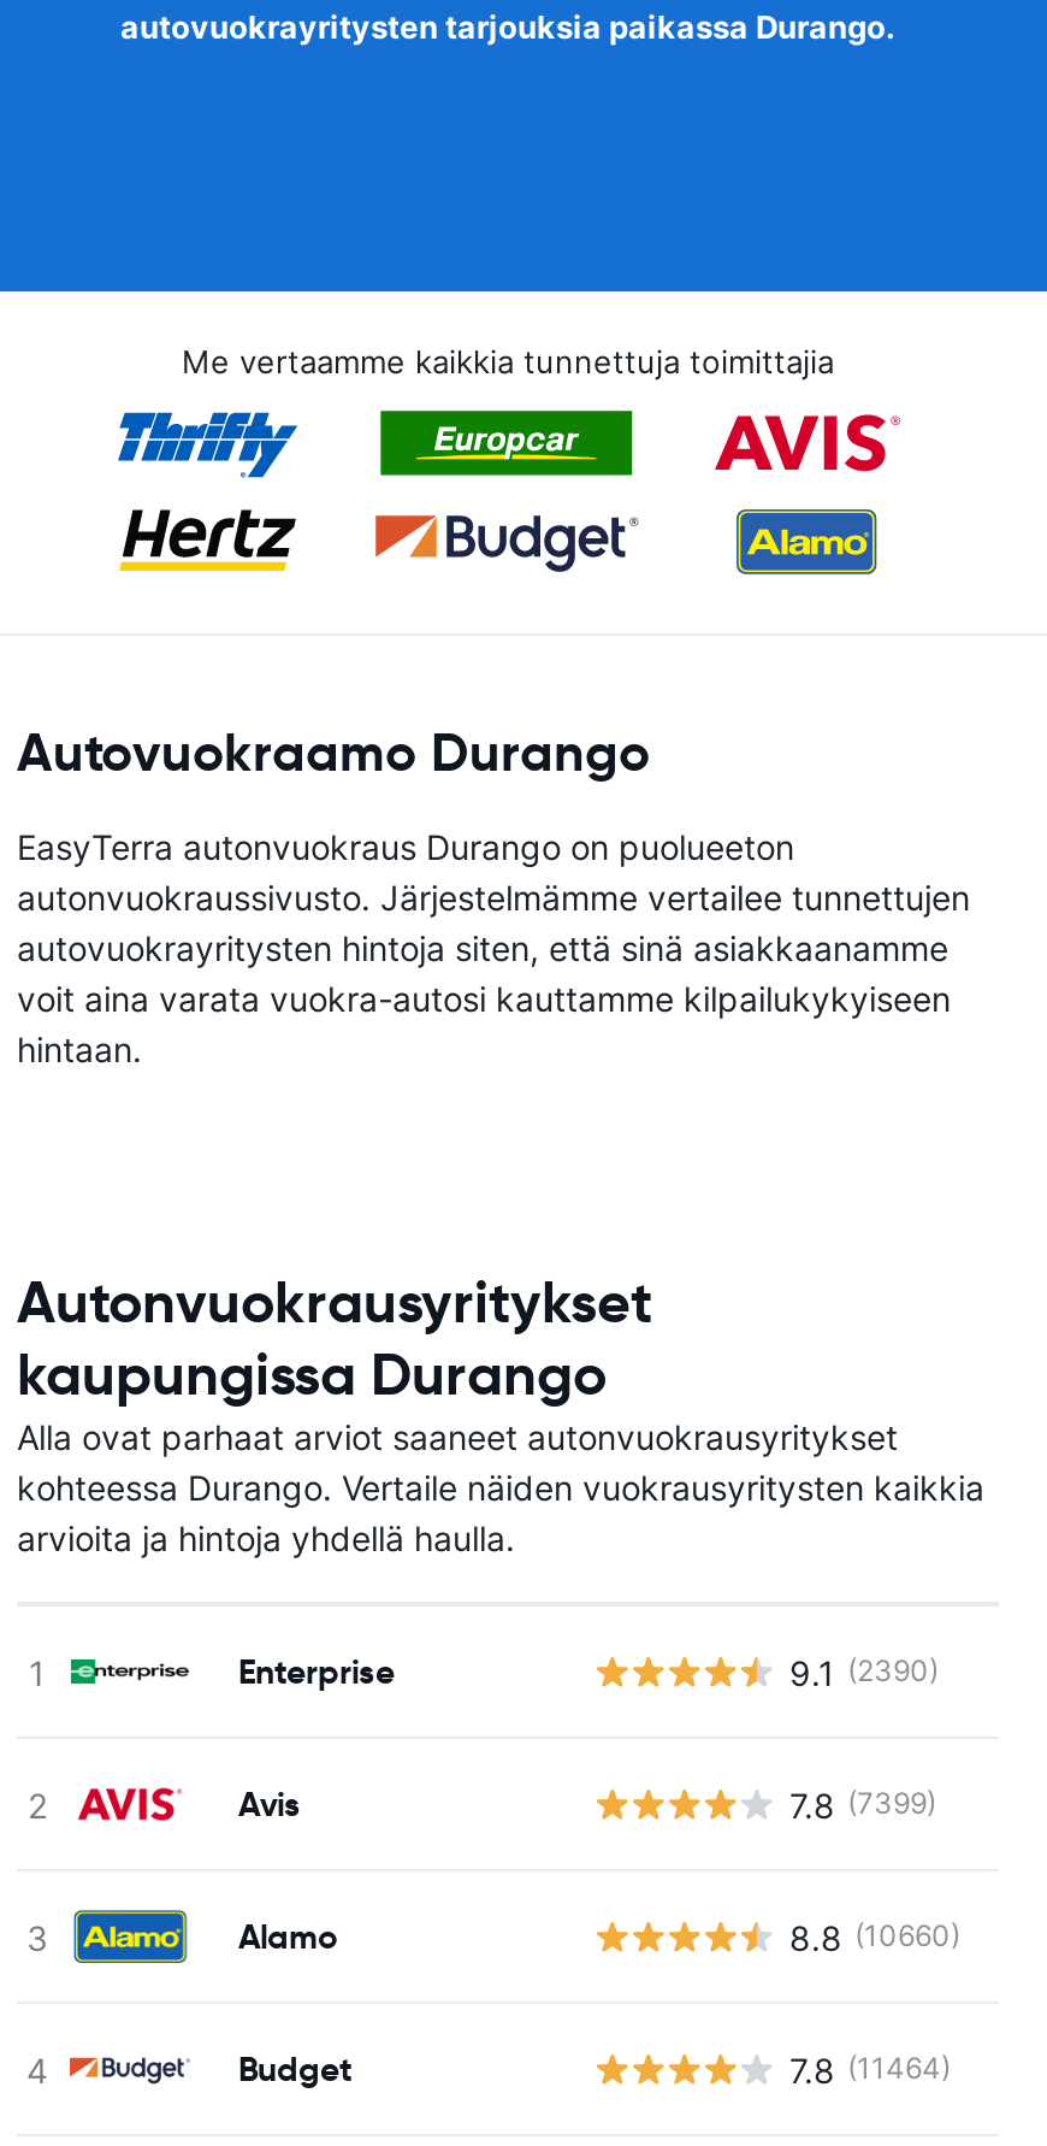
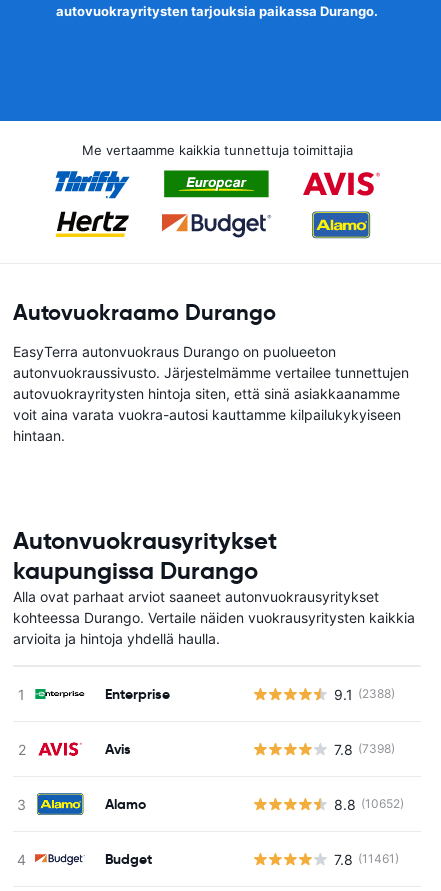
- 9.1 (2390)
+ 9.1 (2388)

- 7.8 (7399)
+ 7.8 (7398)

- 8.8 (10660)
+ 8.8 (10652)

- 7.8 (11464)
+ 7.8 (11461)
